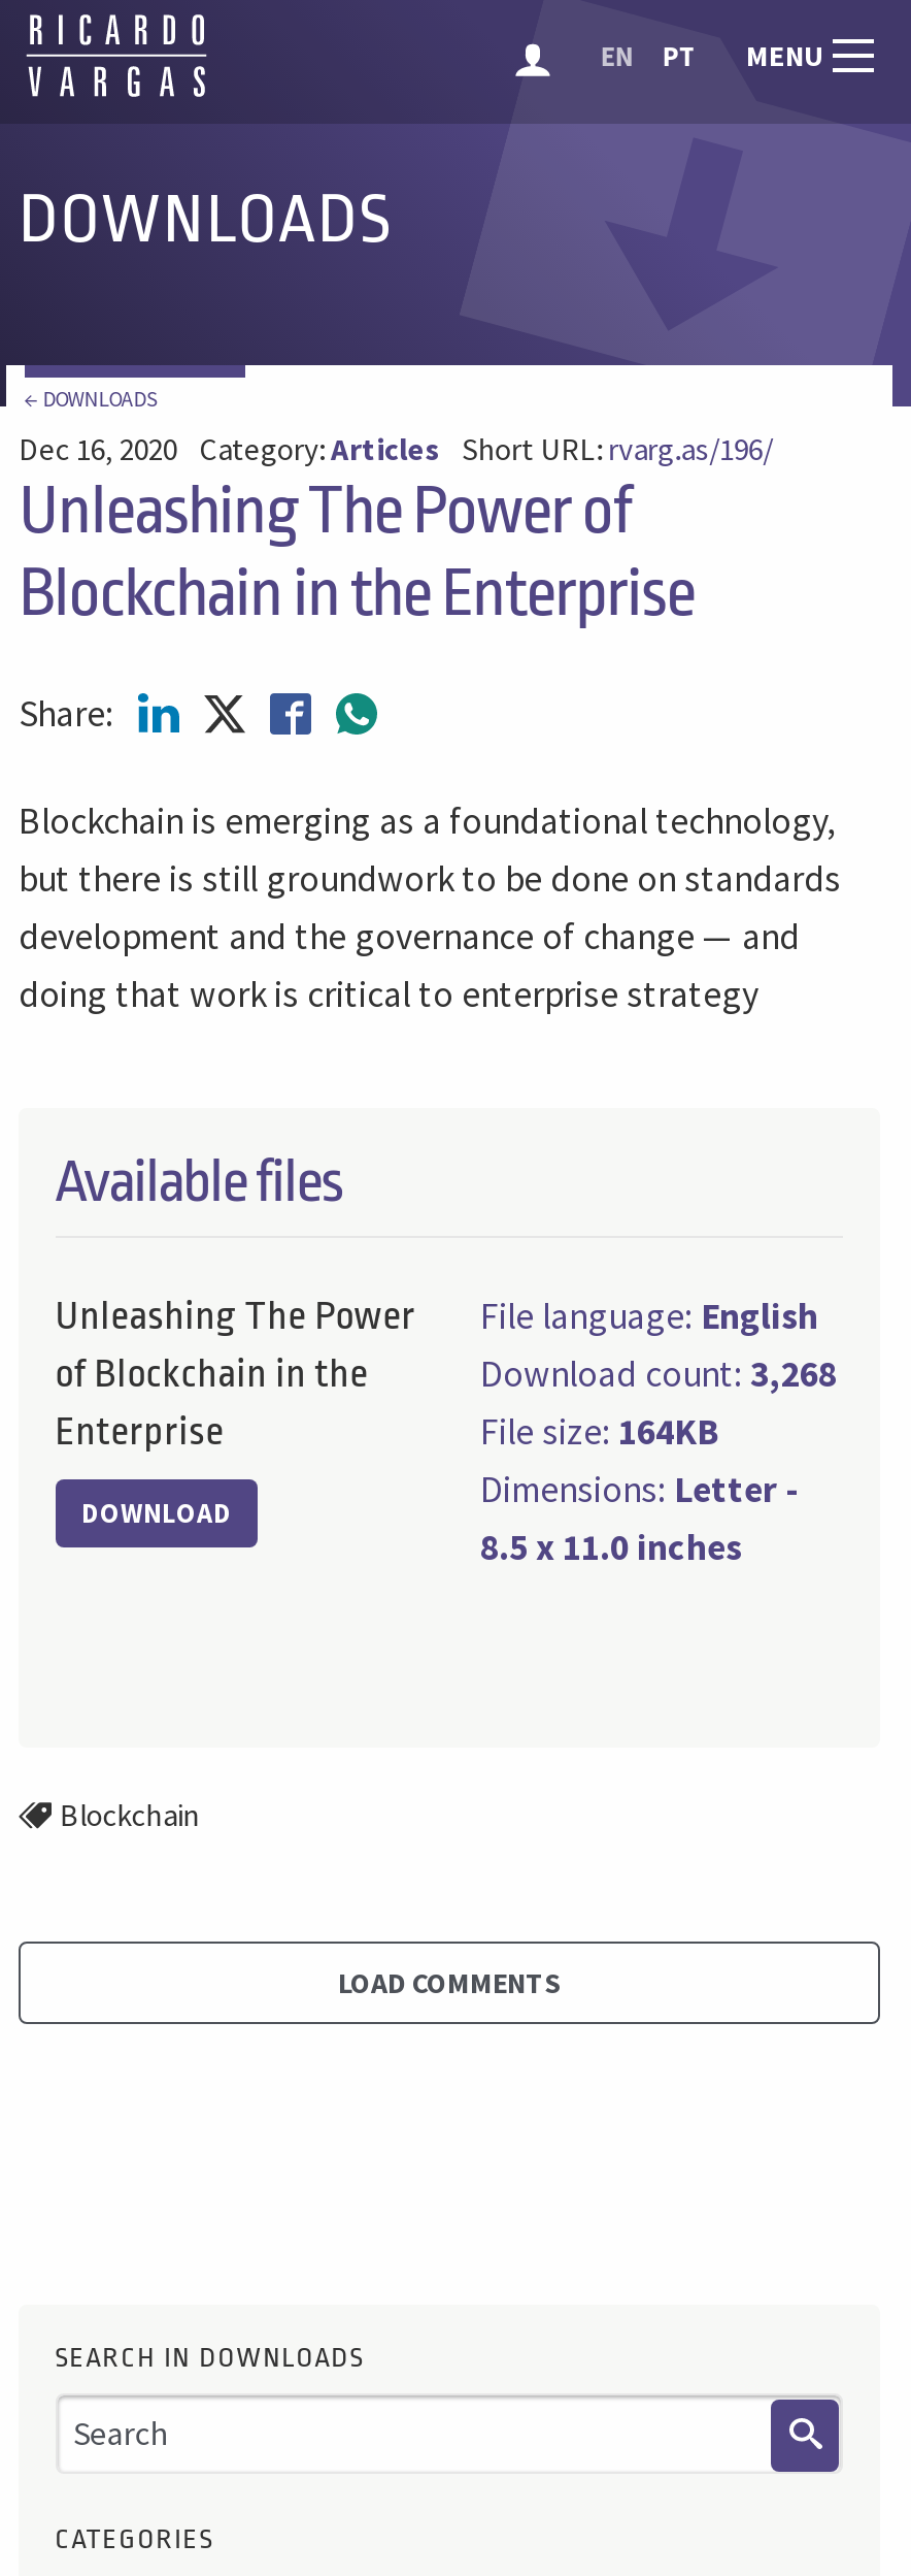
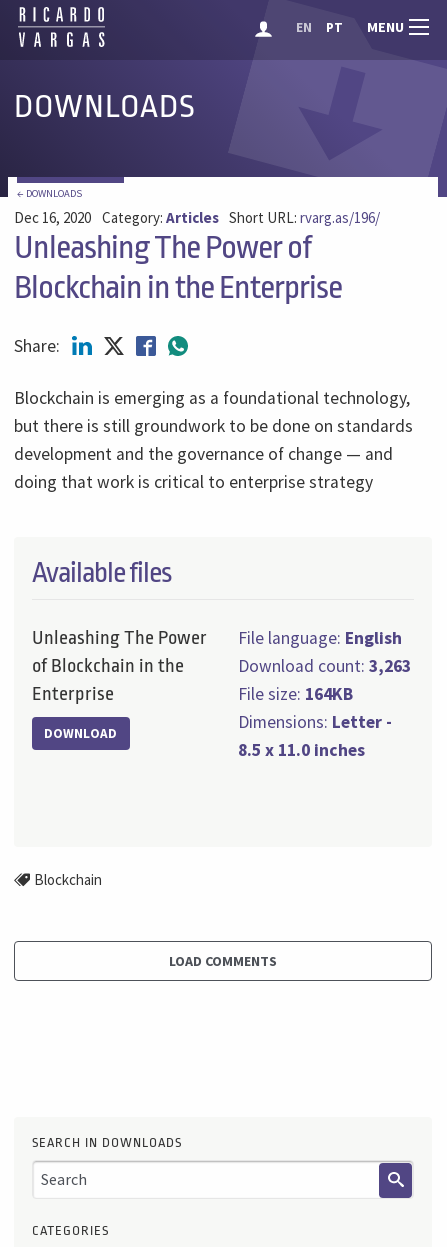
- Download count: 3,268
+ Download count: 3,263
